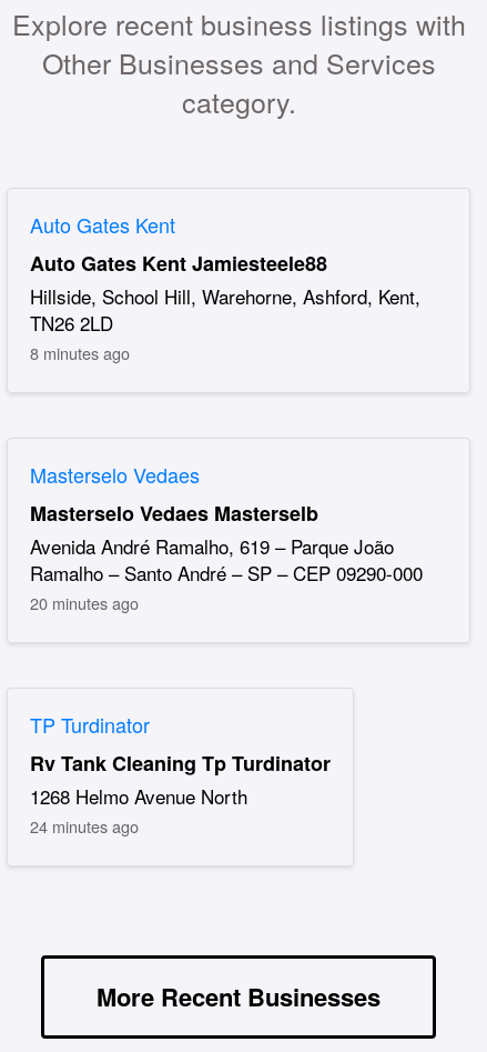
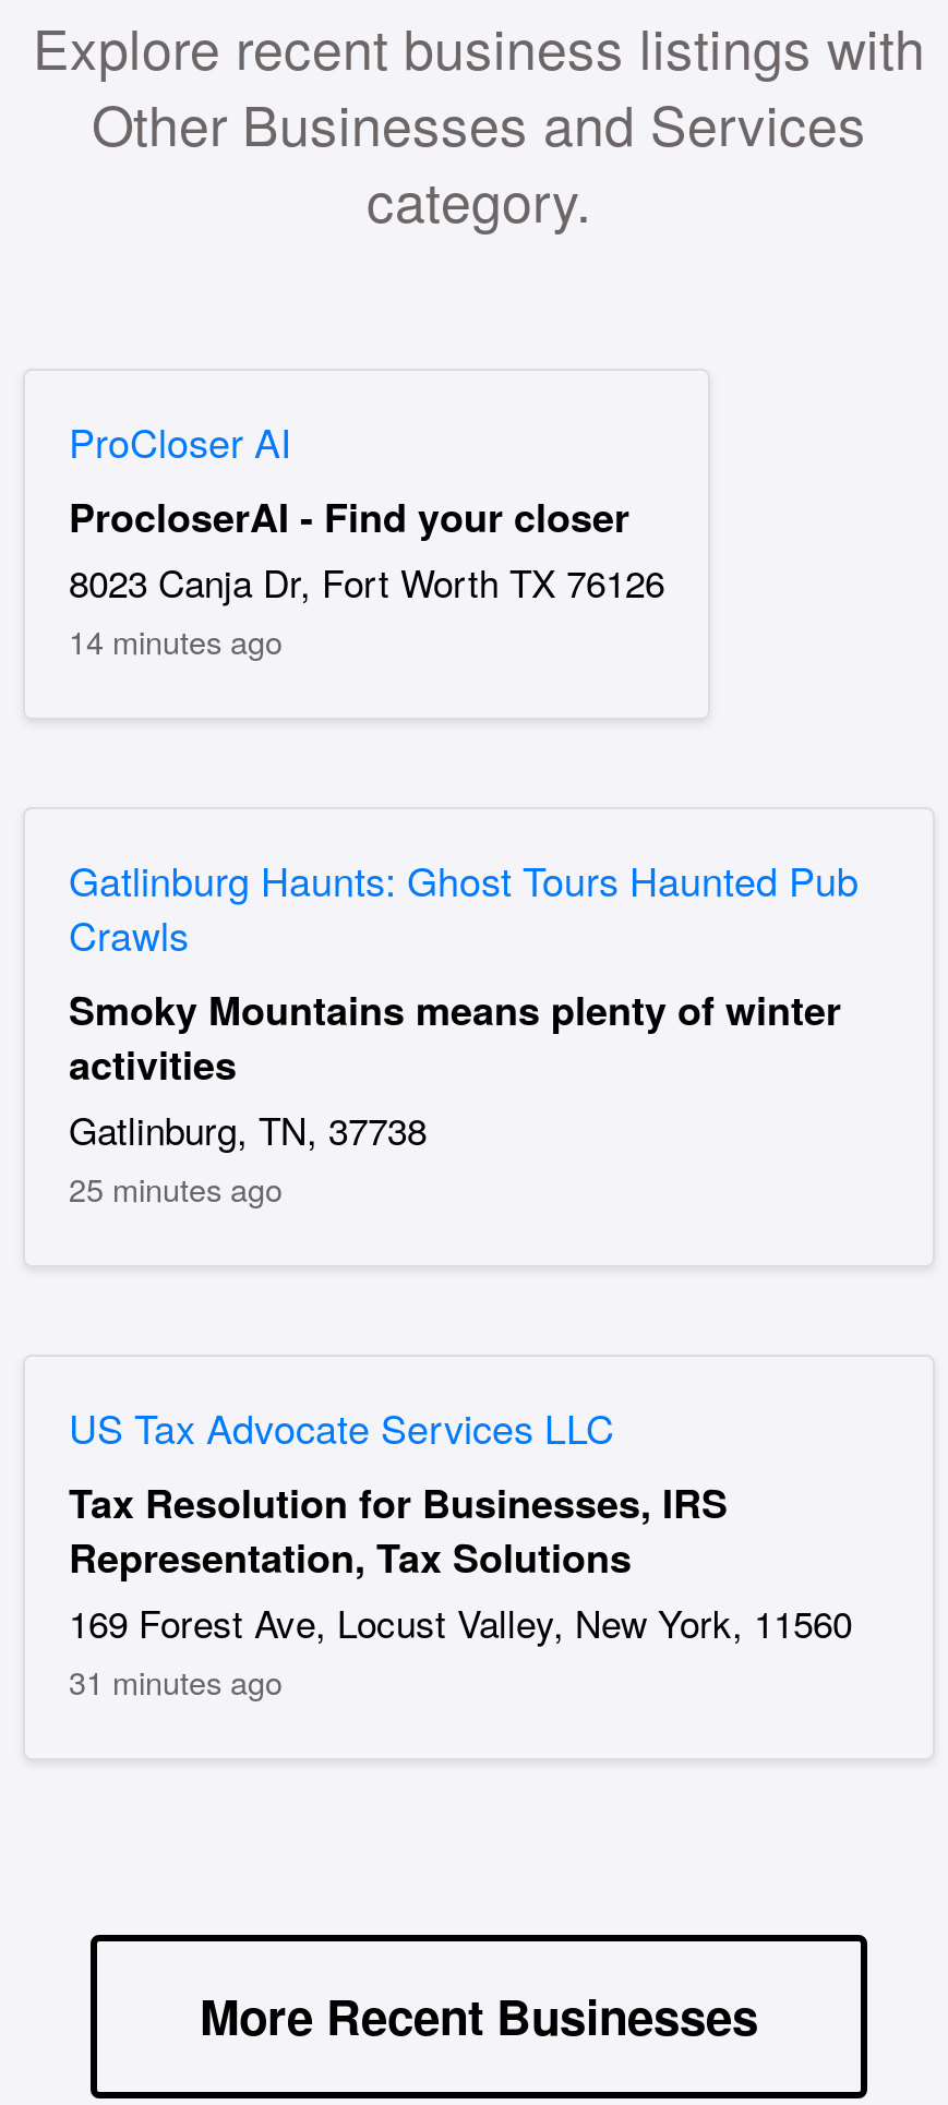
- Auto Gates Kent
- Auto Gates Kent Jamiesteele88
- Hillside, School Hill, Warehorne, Ashford, Kent,
- TN26 2LD
- 8 minutes ago
+ ProCloser AI
+ ProcloserAI - Find your closer
+ 8023 Canja Dr, Fort Worth TX 76126
+ 14 minutes ago

- Masterselo Vedaes
- Masterselo Vedaes Masterselb
- Avenida André Ramalho, 619 – Parque João
- Ramalho – Santo André – SP – CEP 09290-000
- 20 minutes ago
+ Gatlinburg Haunts: Ghost Tours Haunted Pub
+ Crawls
+ Smoky Mountains means plenty of winter
+ activities
+ Gatlinburg, TN, 37738
+ 25 minutes ago

- TP Turdinator
- Rv Tank Cleaning Tp Turdinator
- 1268 Helmo Avenue North
- 24 minutes ago
+ US Tax Advocate Services LLC
+ Tax Resolution for Businesses, IRS
+ Representation, Tax Solutions
+ 169 Forest Ave, Locust Valley, New York, 11560
+ 31 minutes ago
